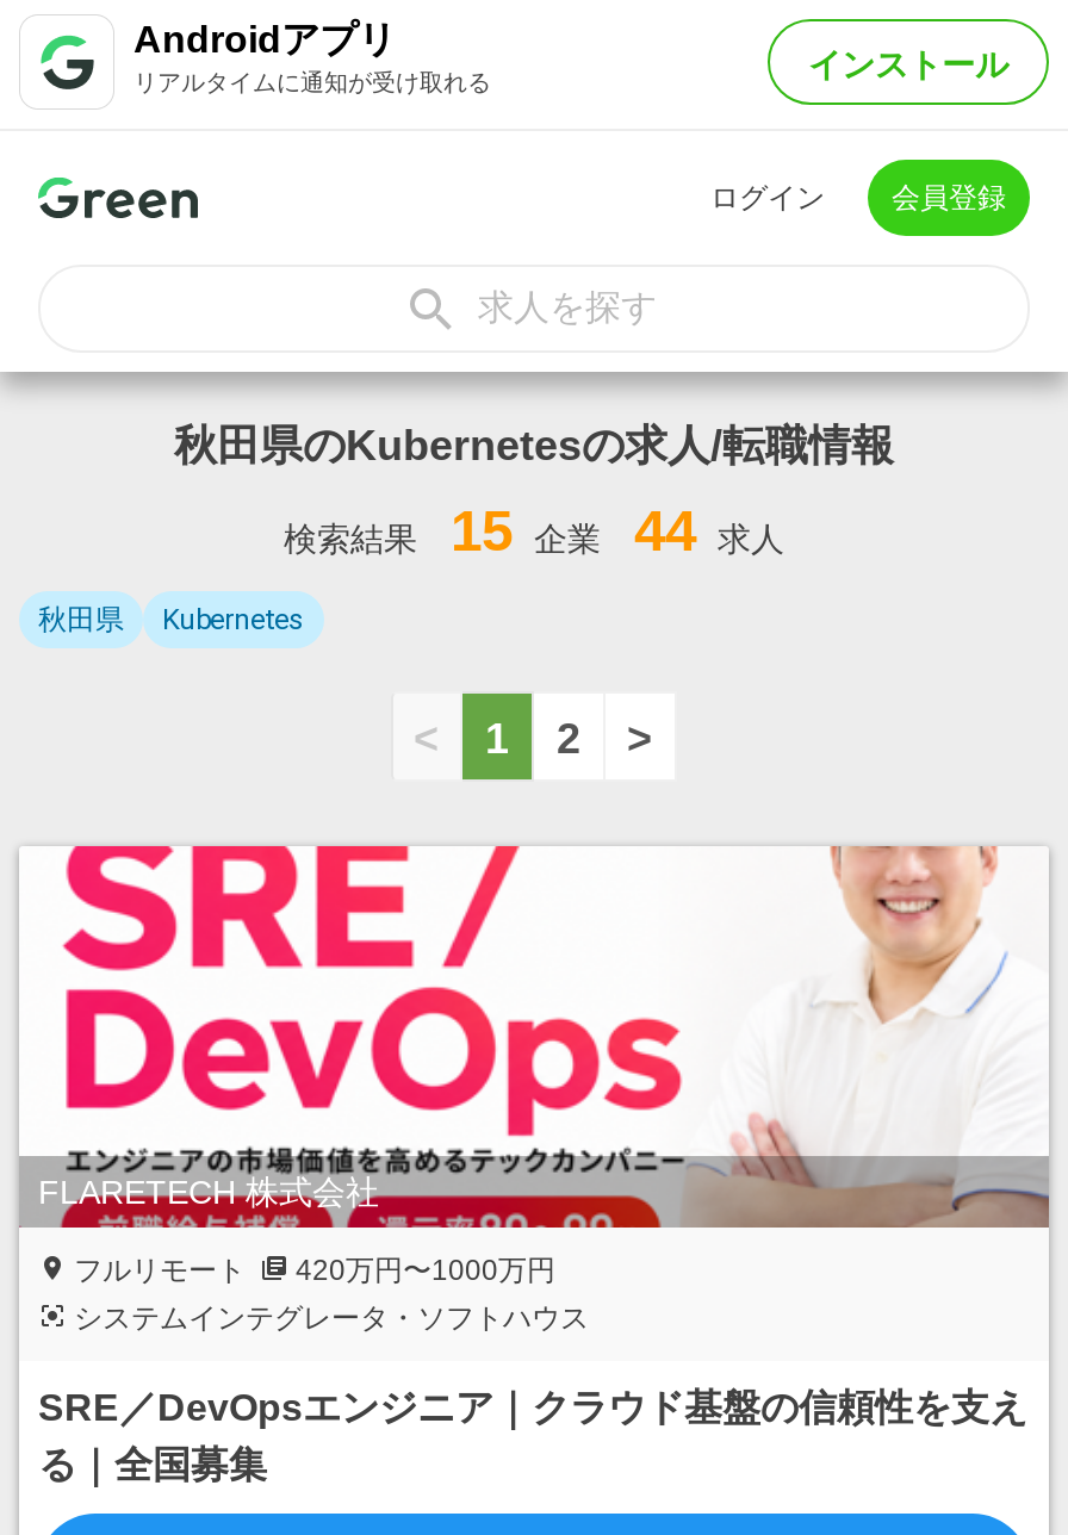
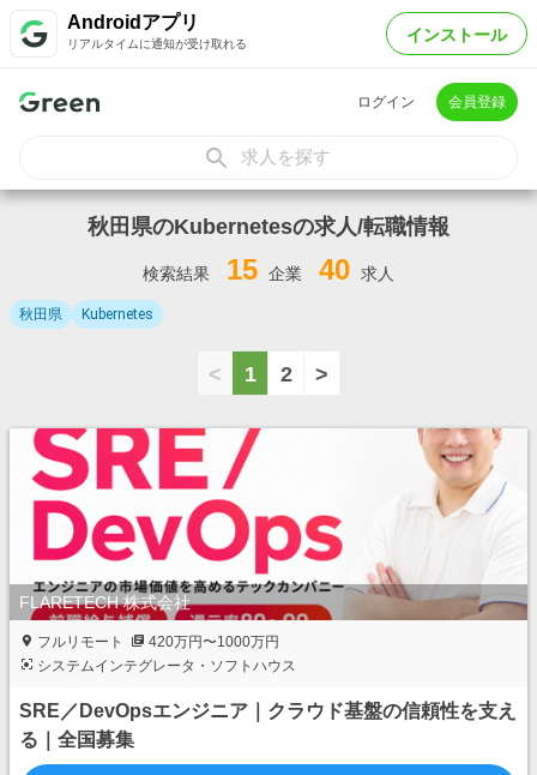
- 検索結果 15 企業 44 求人
+ 検索結果 15 企業 40 求人
